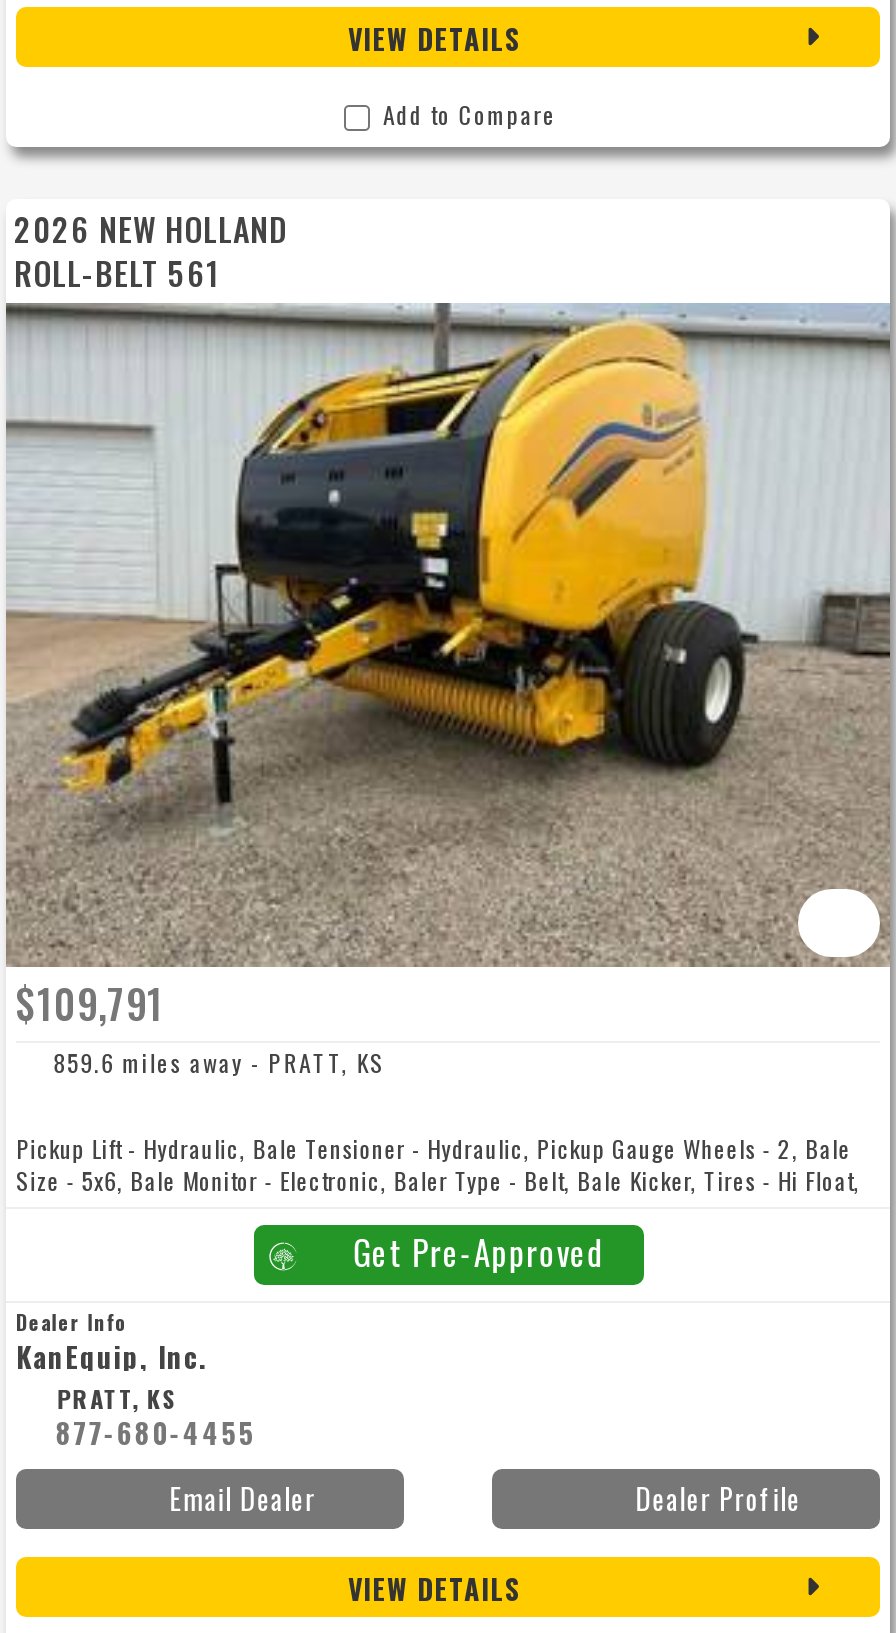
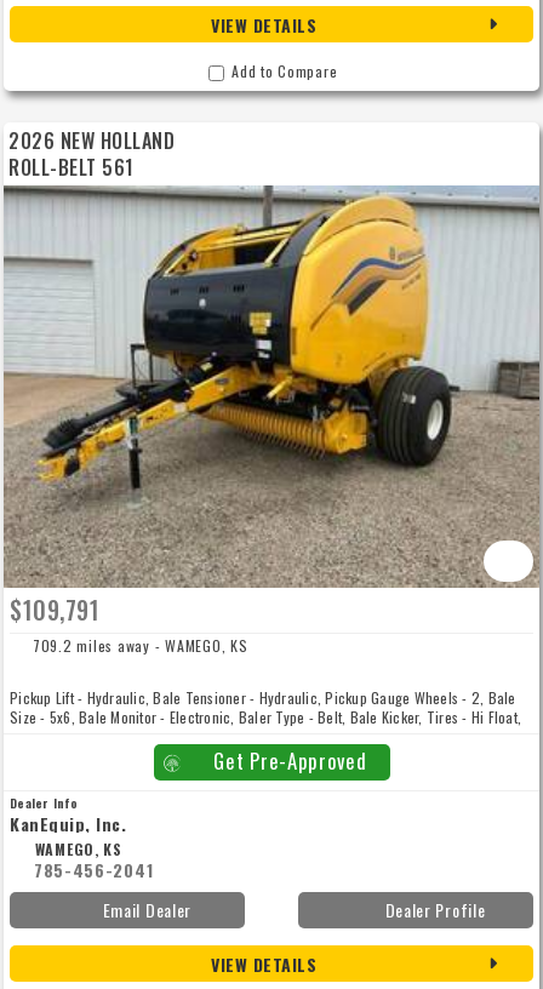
- 859.6 miles away - PRATT, KS
+ 709.2 miles away - WAMEGO, KS

- PRATT, KS
+ WAMEGO, KS

- 877-680-4455
+ 785-456-2041
